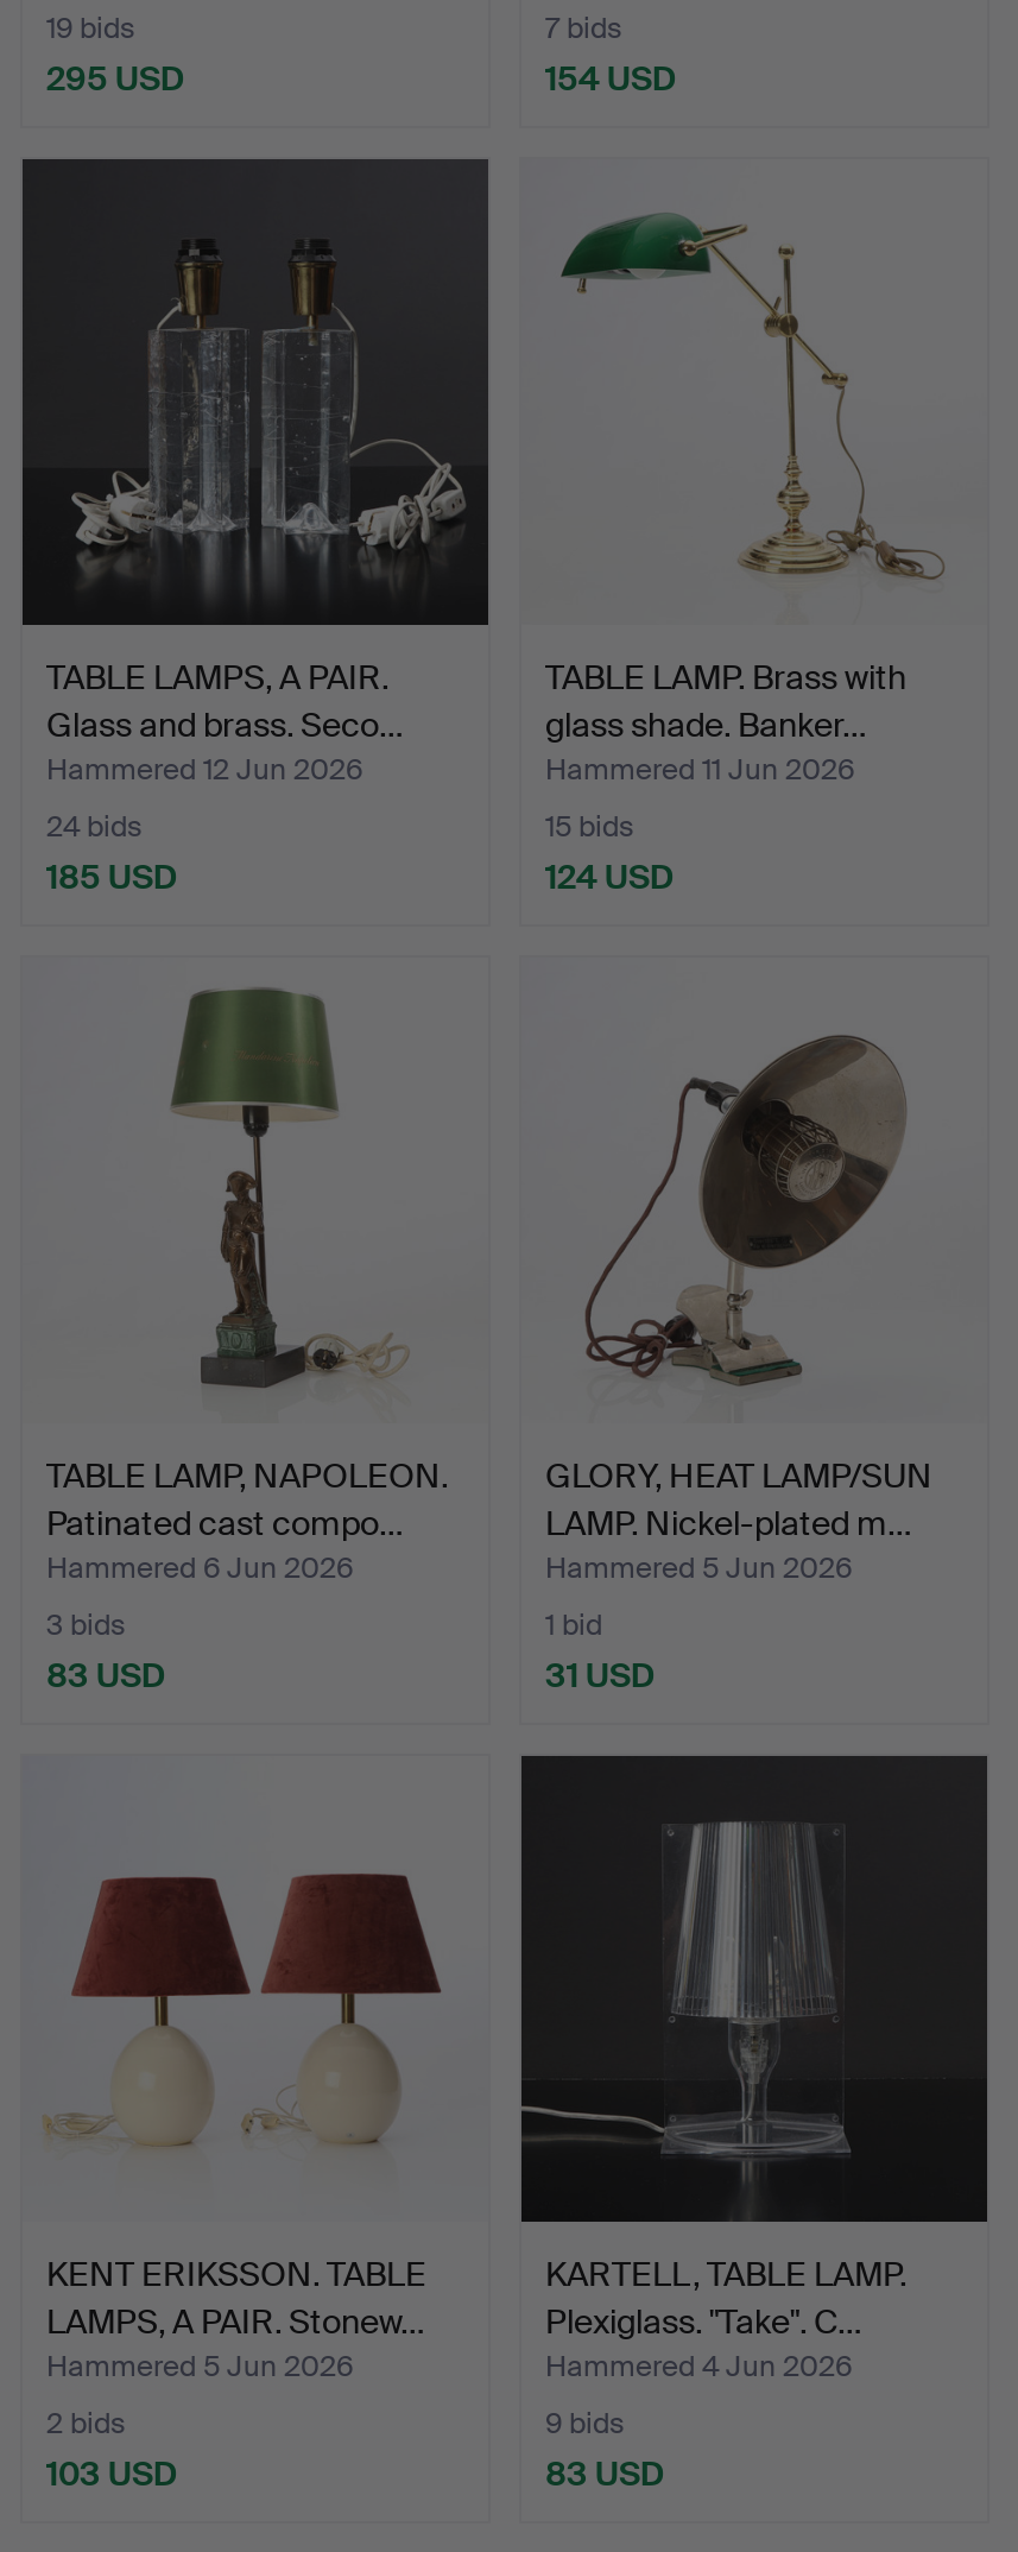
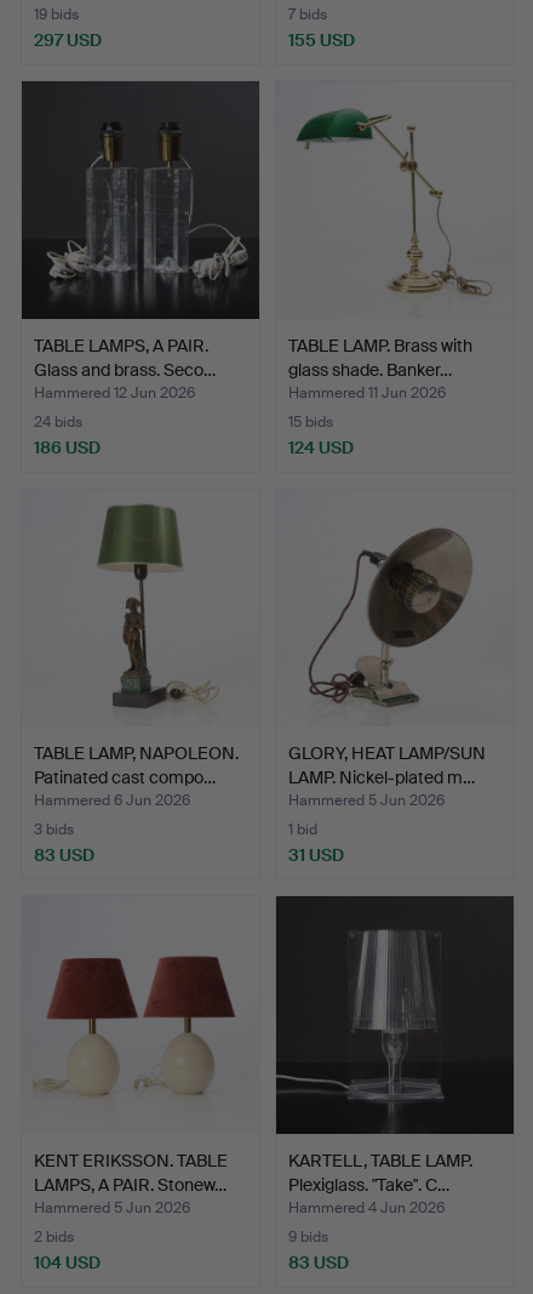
- 295 USD
+ 297 USD

- 154 USD
+ 155 USD

- 185 USD
+ 186 USD

- 103 USD
+ 104 USD
